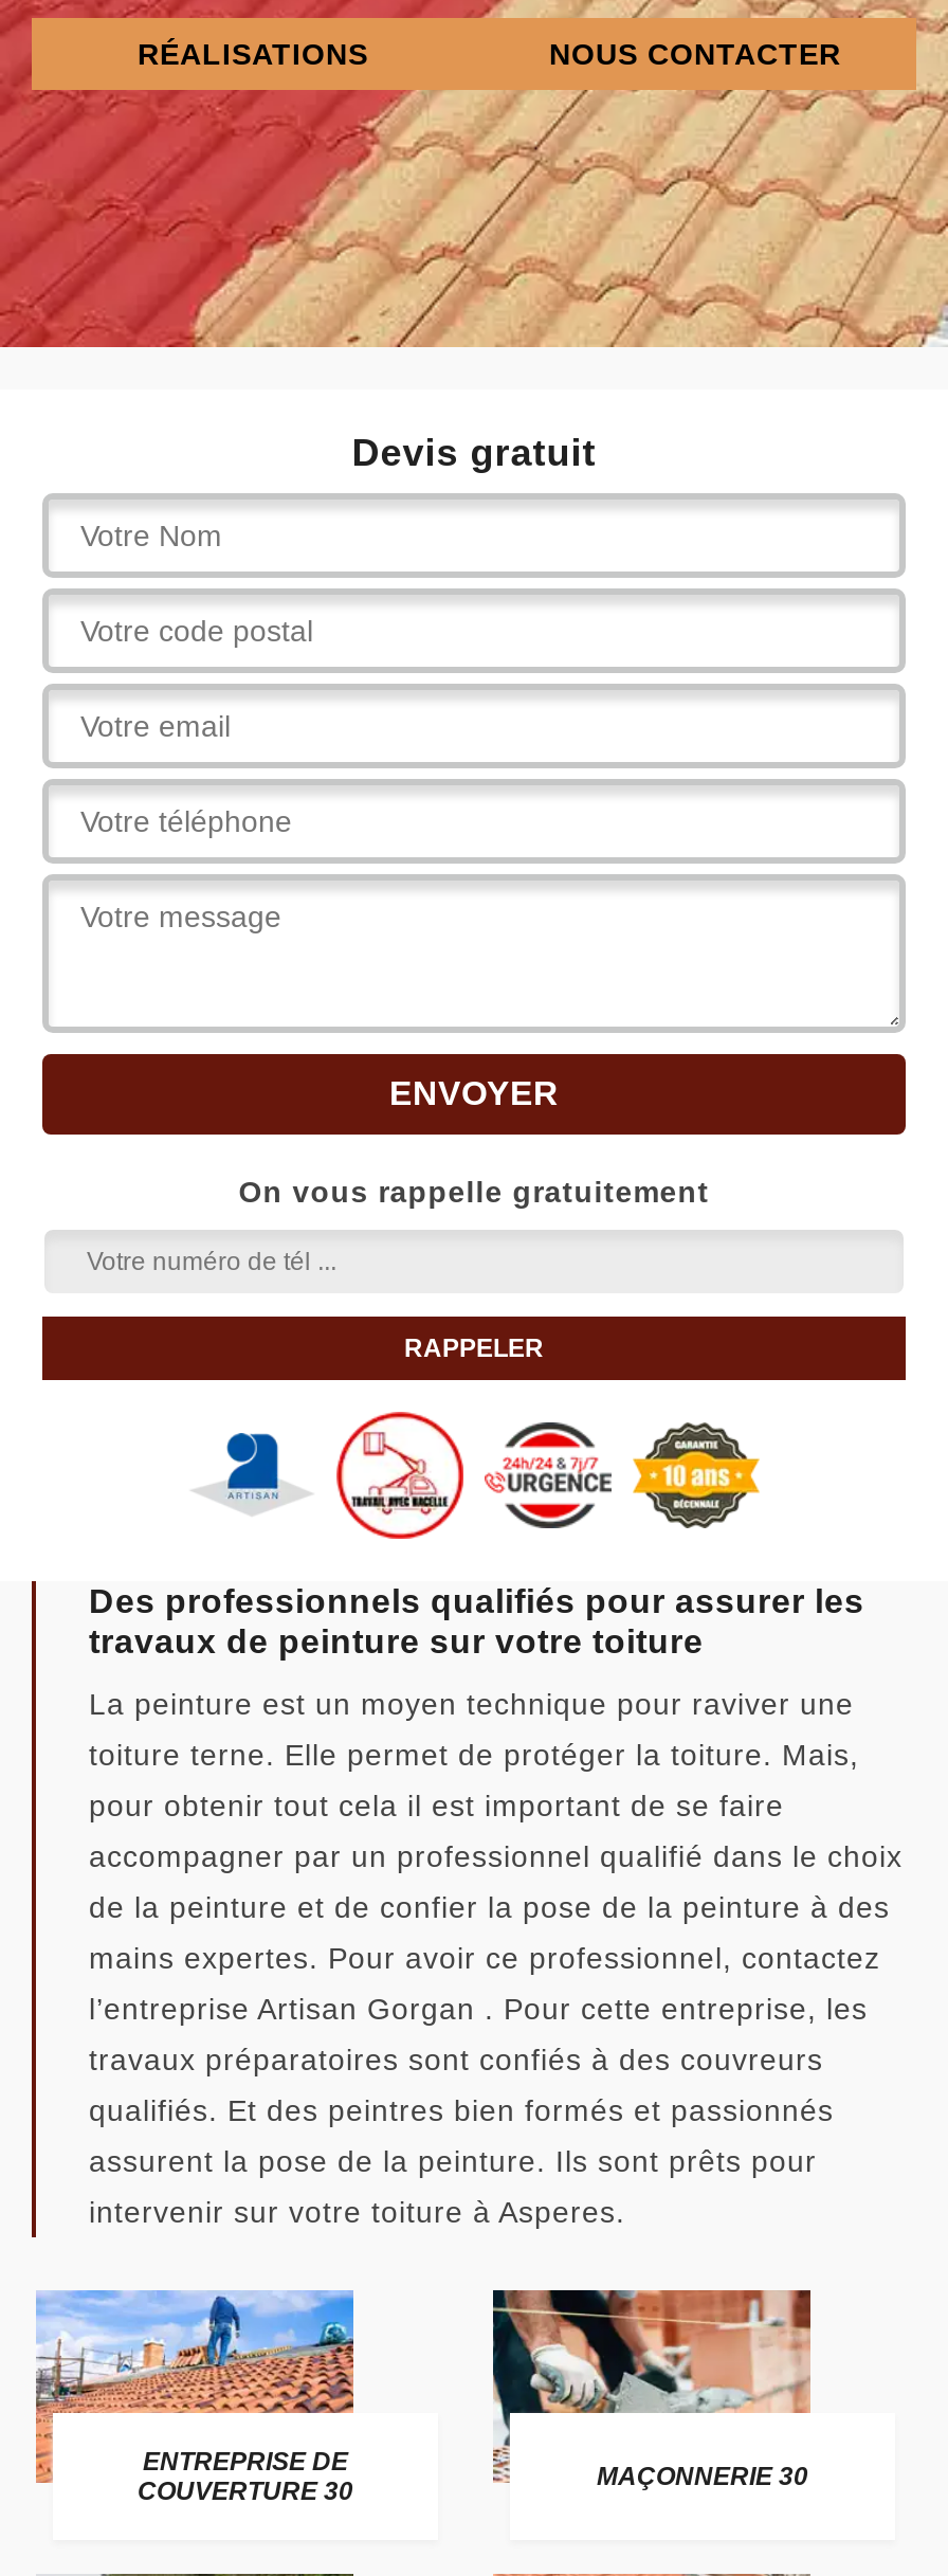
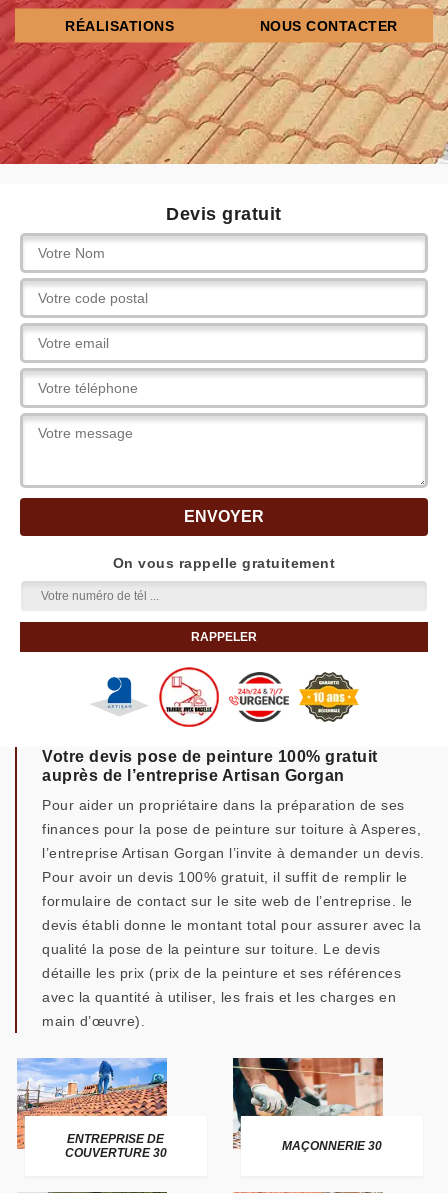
- Des professionnels qualifiés pour assurer les
- travaux de peinture sur votre toiture
- La peinture est un moyen technique pour raviver une
- toiture terne. Elle permet de protéger la toiture. Mais,
- pour obtenir tout cela il est important de se faire
- accompagner par un professionnel qualifié dans le choix
- de la peinture et de confier la pose de la peinture à des
- mains expertes. Pour avoir ce professionnel, contactez
- l’entreprise Artisan Gorgan . Pour cette entreprise, les
- travaux préparatoires sont confiés à des couvreurs
- qualifiés. Et des peintres bien formés et passionnés
- assurent la pose de la peinture. Ils sont prêts pour
- intervenir sur votre toiture à Asperes.
+ Votre devis pose de peinture 100% gratuit
+ auprès de l’entreprise Artisan Gorgan
+ Pour aider un propriétaire dans la préparation de ses
+ finances pour la pose de peinture sur toiture à Asperes,
+ l’entreprise Artisan Gorgan l’invite à demander un devis.
+ Pour avoir un devis 100% gratuit, il suffit de remplir le
+ formulaire de contact sur le site web de l’entreprise. le
+ devis établi donne le montant total pour assurer avec la
+ qualité la pose de la peinture sur toiture. Le devis
+ détaille les prix (prix de la peinture et ses références
+ avec la quantité à utiliser, les frais et les charges en
+ main d’œuvre).
